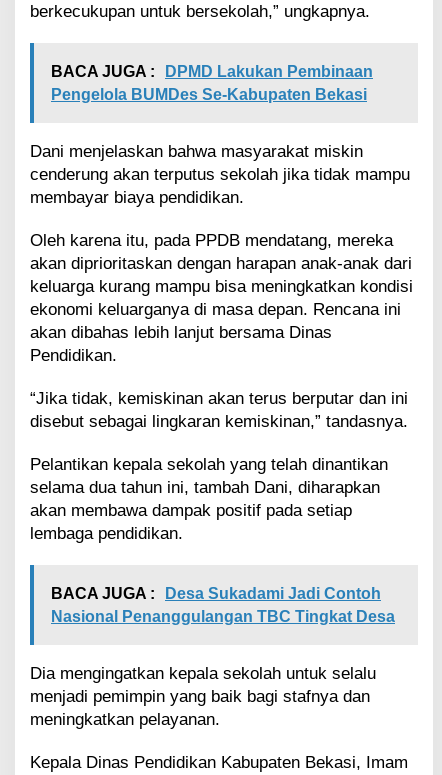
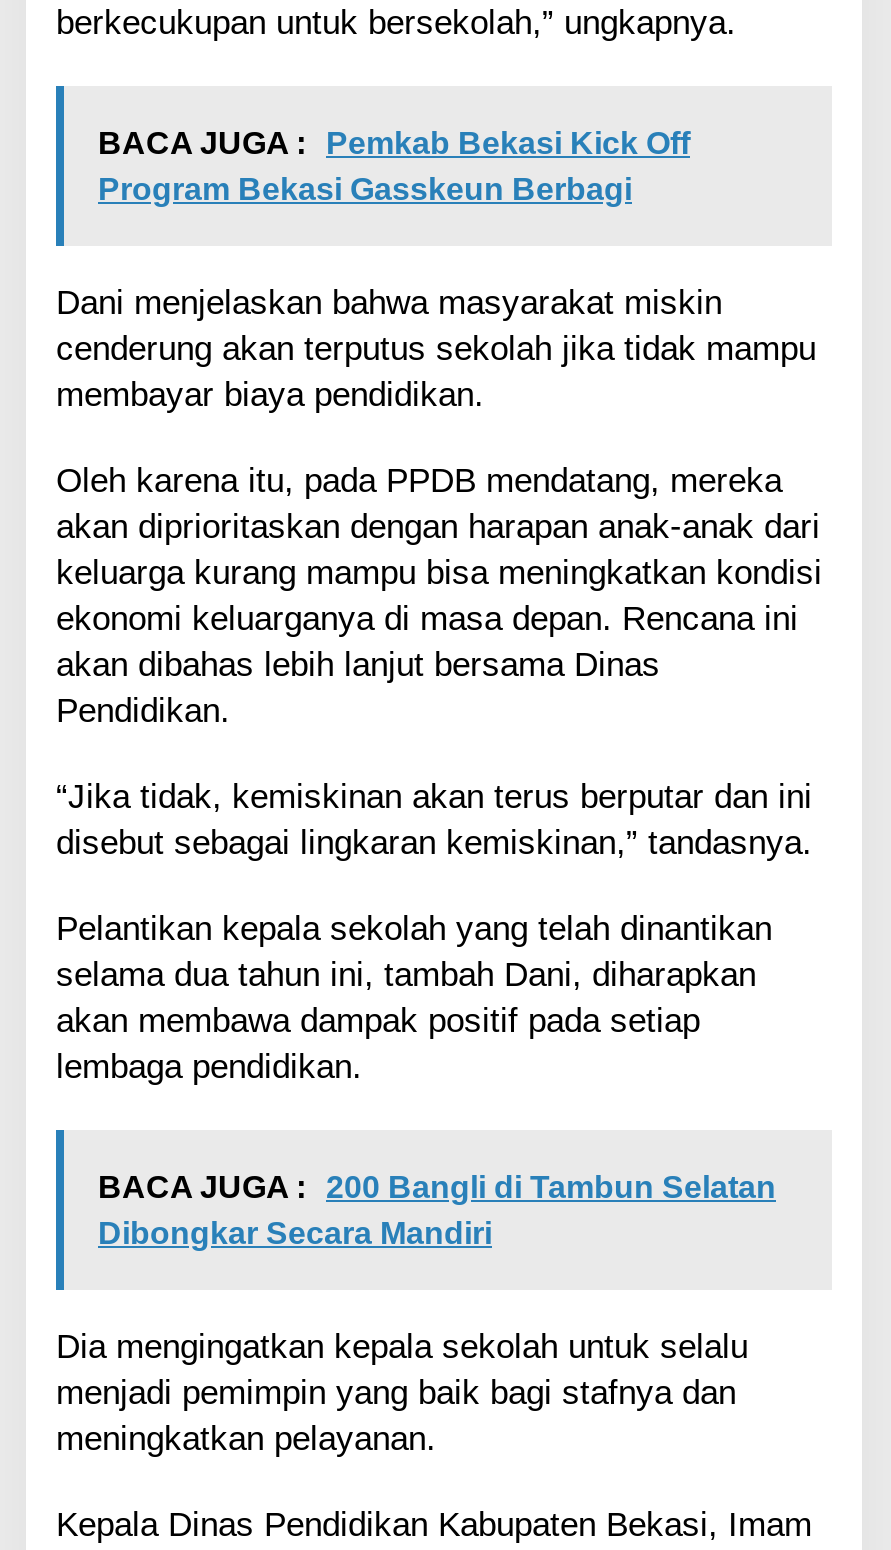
- BACA JUGA : DPMD Lakukan Pembinaan
- Pengelola BUMDes Se-Kabupaten Bekasi
+ BACA JUGA : Pemkab Bekasi Kick Off
+ Program Bekasi Gasskeun Berbagi

- BACA JUGA : Desa Sukadami Jadi Contoh
- Nasional Penanggulangan TBC Tingkat Desa
+ BACA JUGA : 200 Bangli di Tambun Selatan
+ Dibongkar Secara Mandiri
